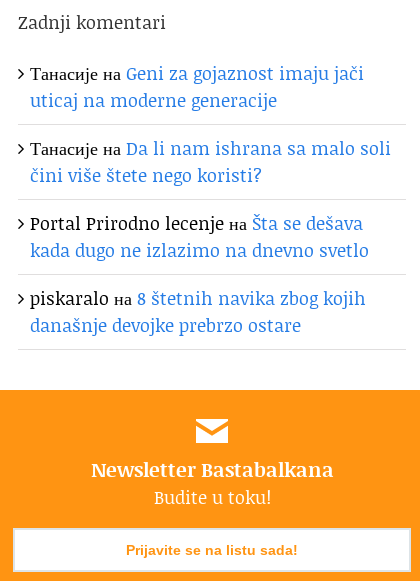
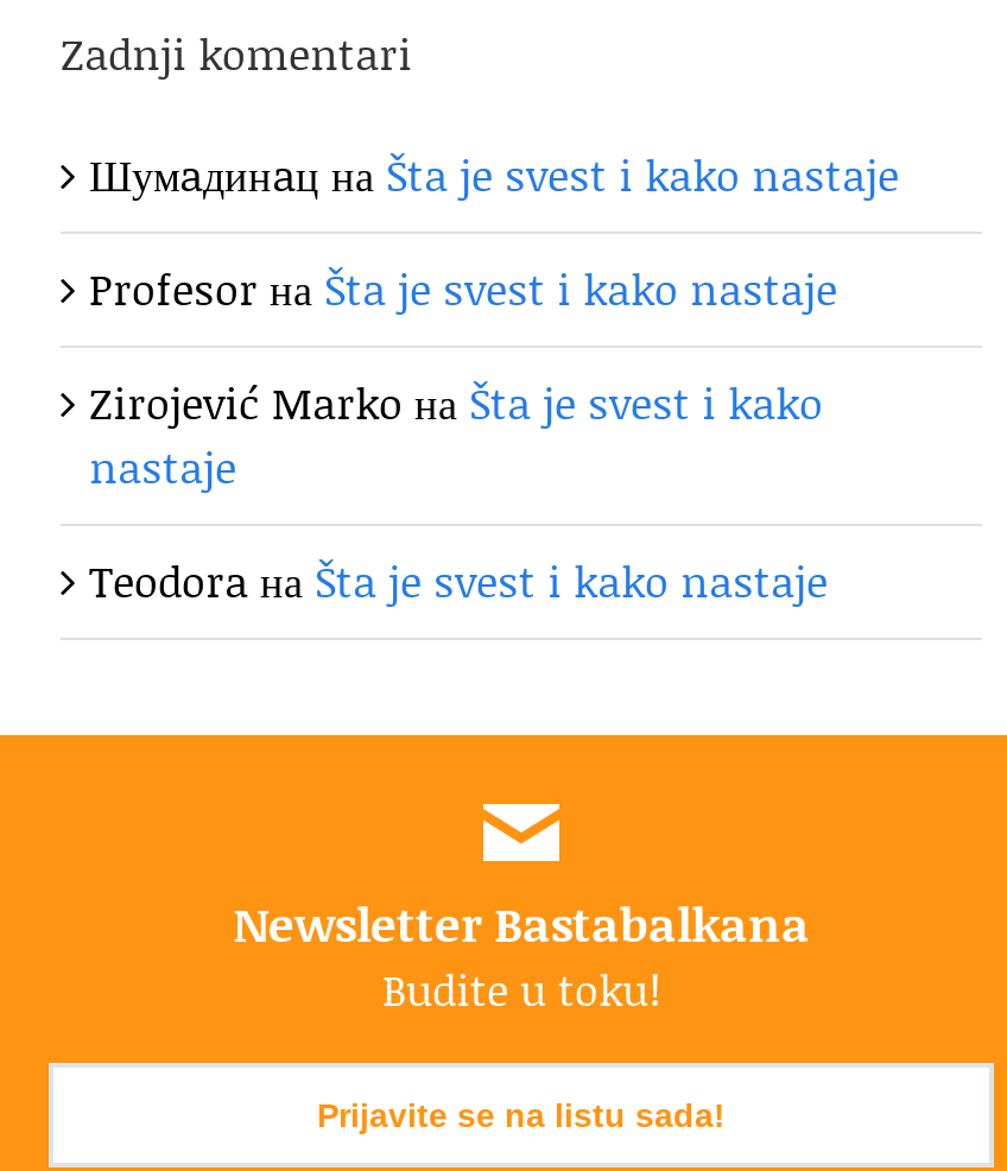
- Танасије на Geni za gojaznost imaju jači
- uticaj na moderne generacije
+ Шумaдинaц на Šta je svest i kako nastaje

- Танасије на Da li nam ishrana sa malo soli
- čini više štete nego koristi?
+ Profesor на Šta je svest i kako nastaje

- Portal Prirodno lecenje на Šta se dešava
- kada dugo ne izlazimo na dnevno svetlo
+ Zirojević Marko на Šta je svest i kako
+ nastaje

- piskaralo на 8 štetnih navika zbog kojih
- današnje devojke prebrzo ostare
+ Teodora на Šta je svest i kako nastaje
